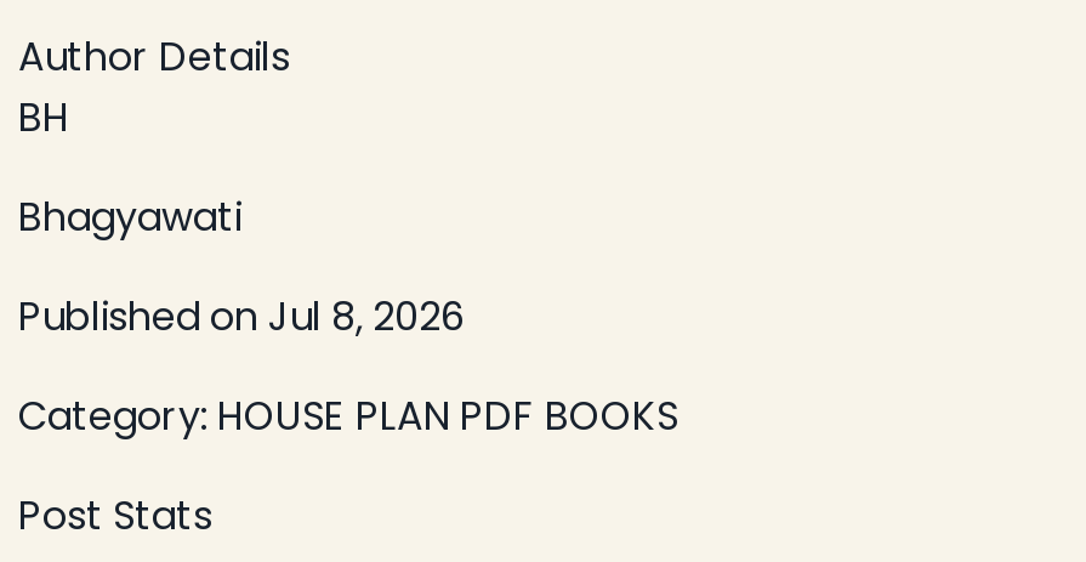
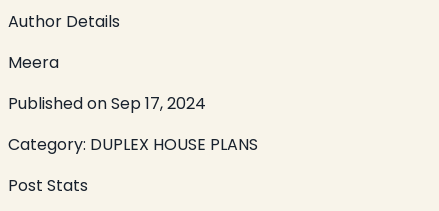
- BH
- Bhagyawati
- Published on Jul 8, 2026
- Category: HOUSE PLAN PDF BOOKS
+ Meera
+ Published on Sep 17, 2024
+ Category: DUPLEX HOUSE PLANS
